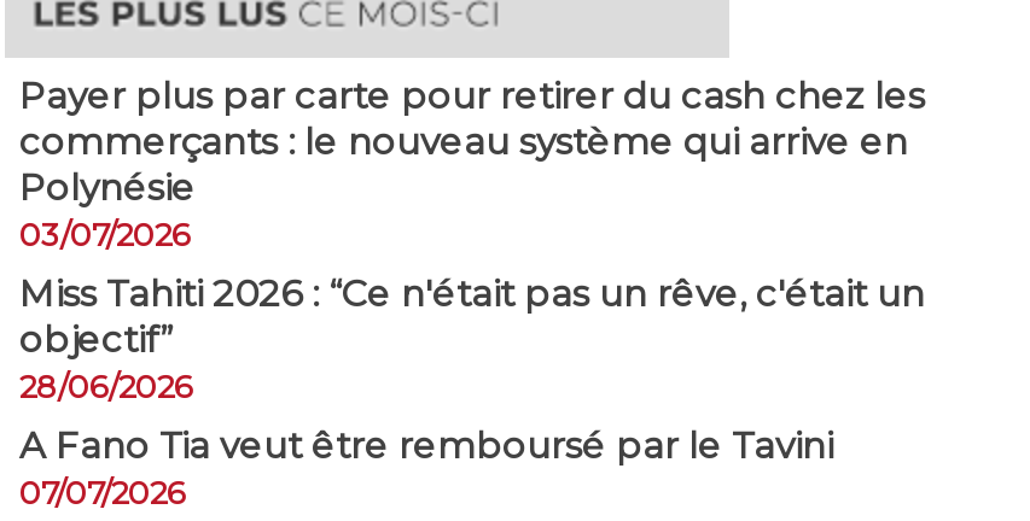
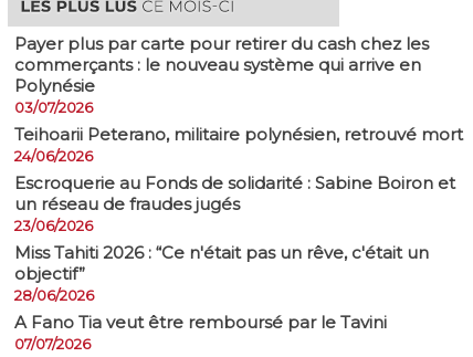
+ Teihoarii Peterano, militaire polynésien, retrouvé mort
+ 24/06/2026
+ Escroquerie au Fonds de solidarité : Sabine Boiron et
+ un réseau de fraudes jugés
+ 23/06/2026
